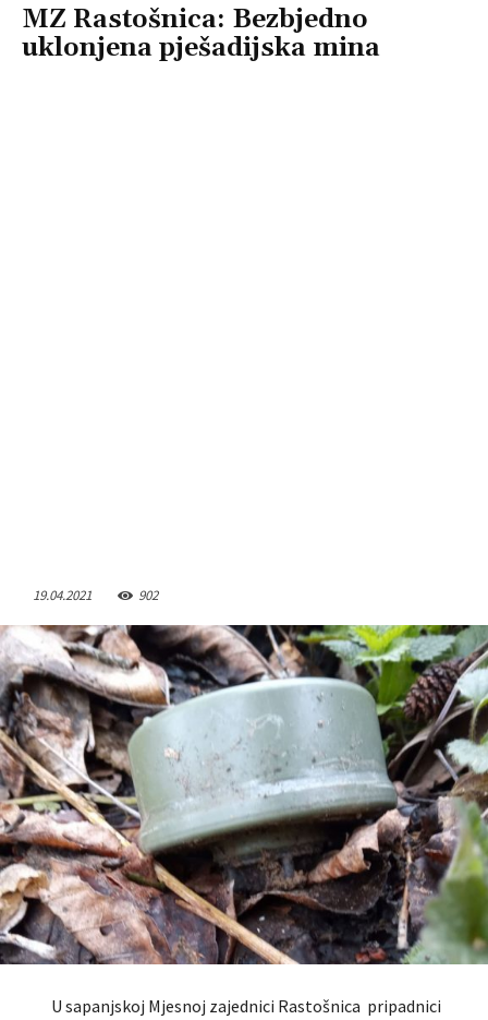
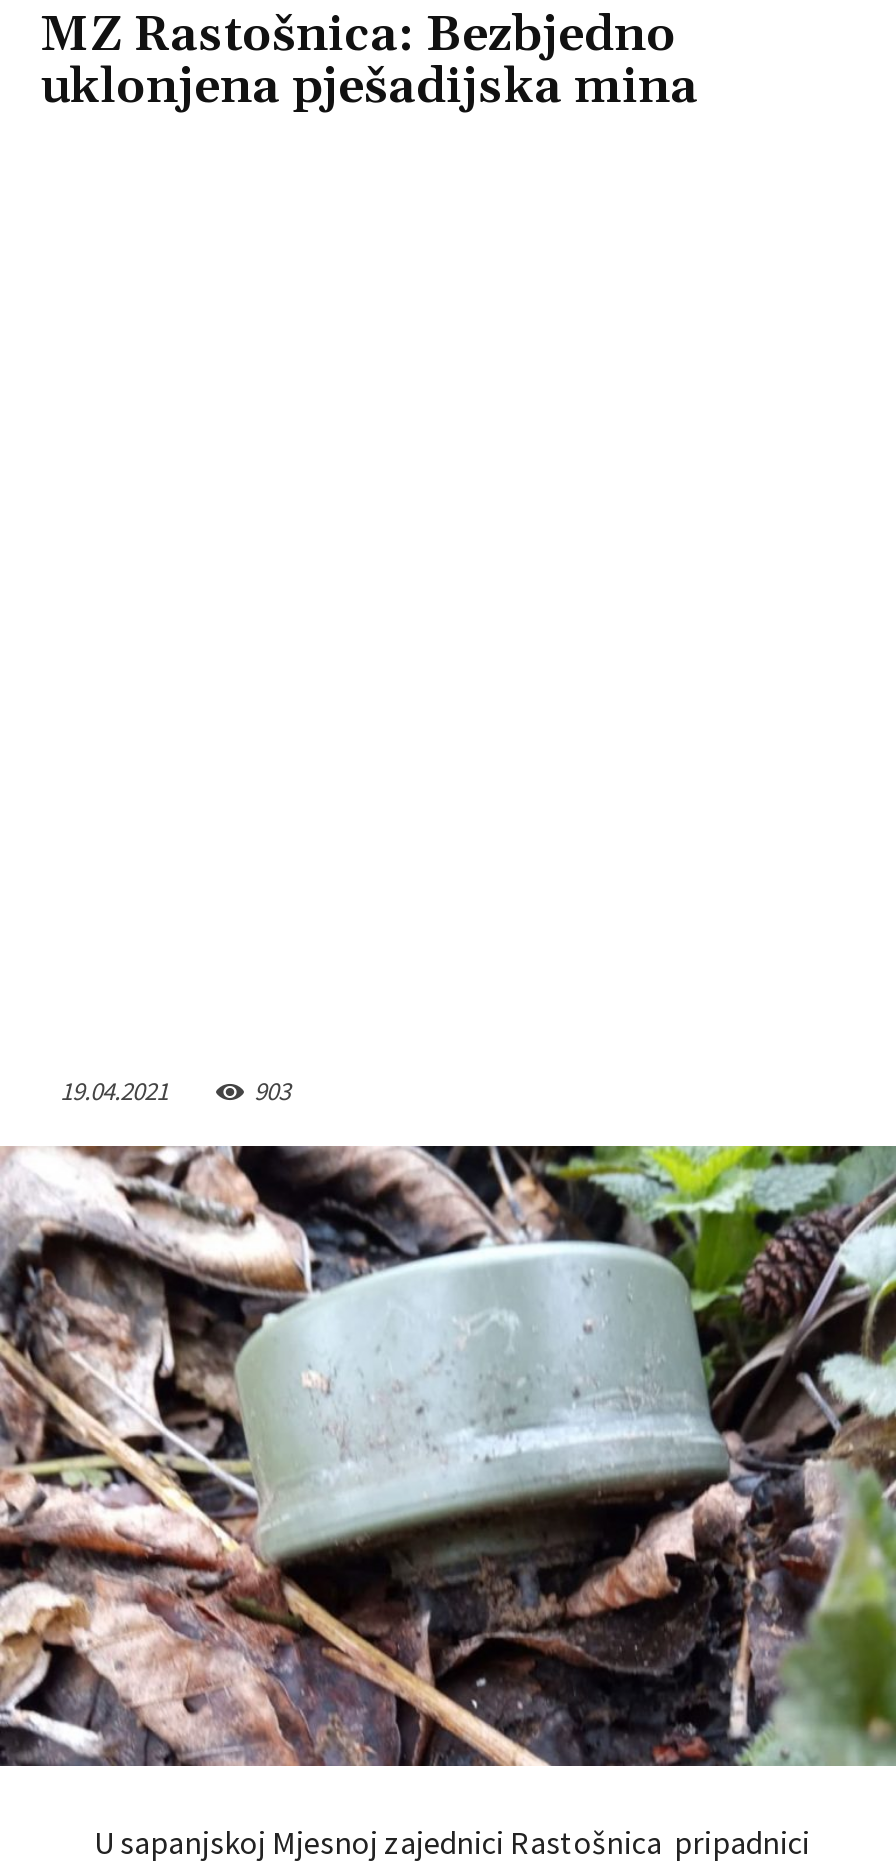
- 902
+ 903
